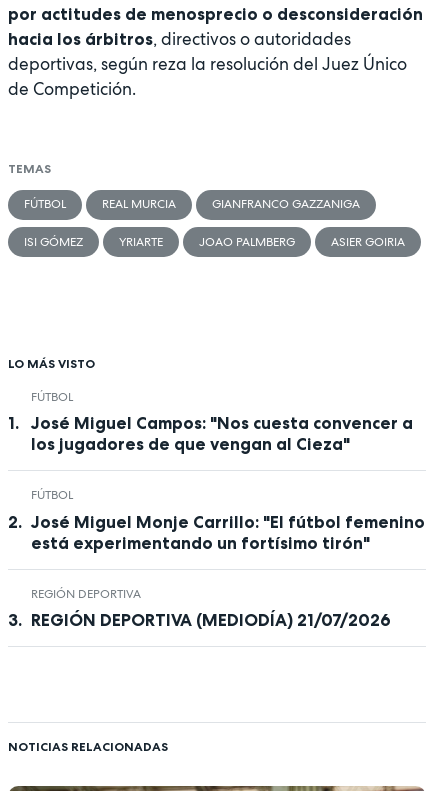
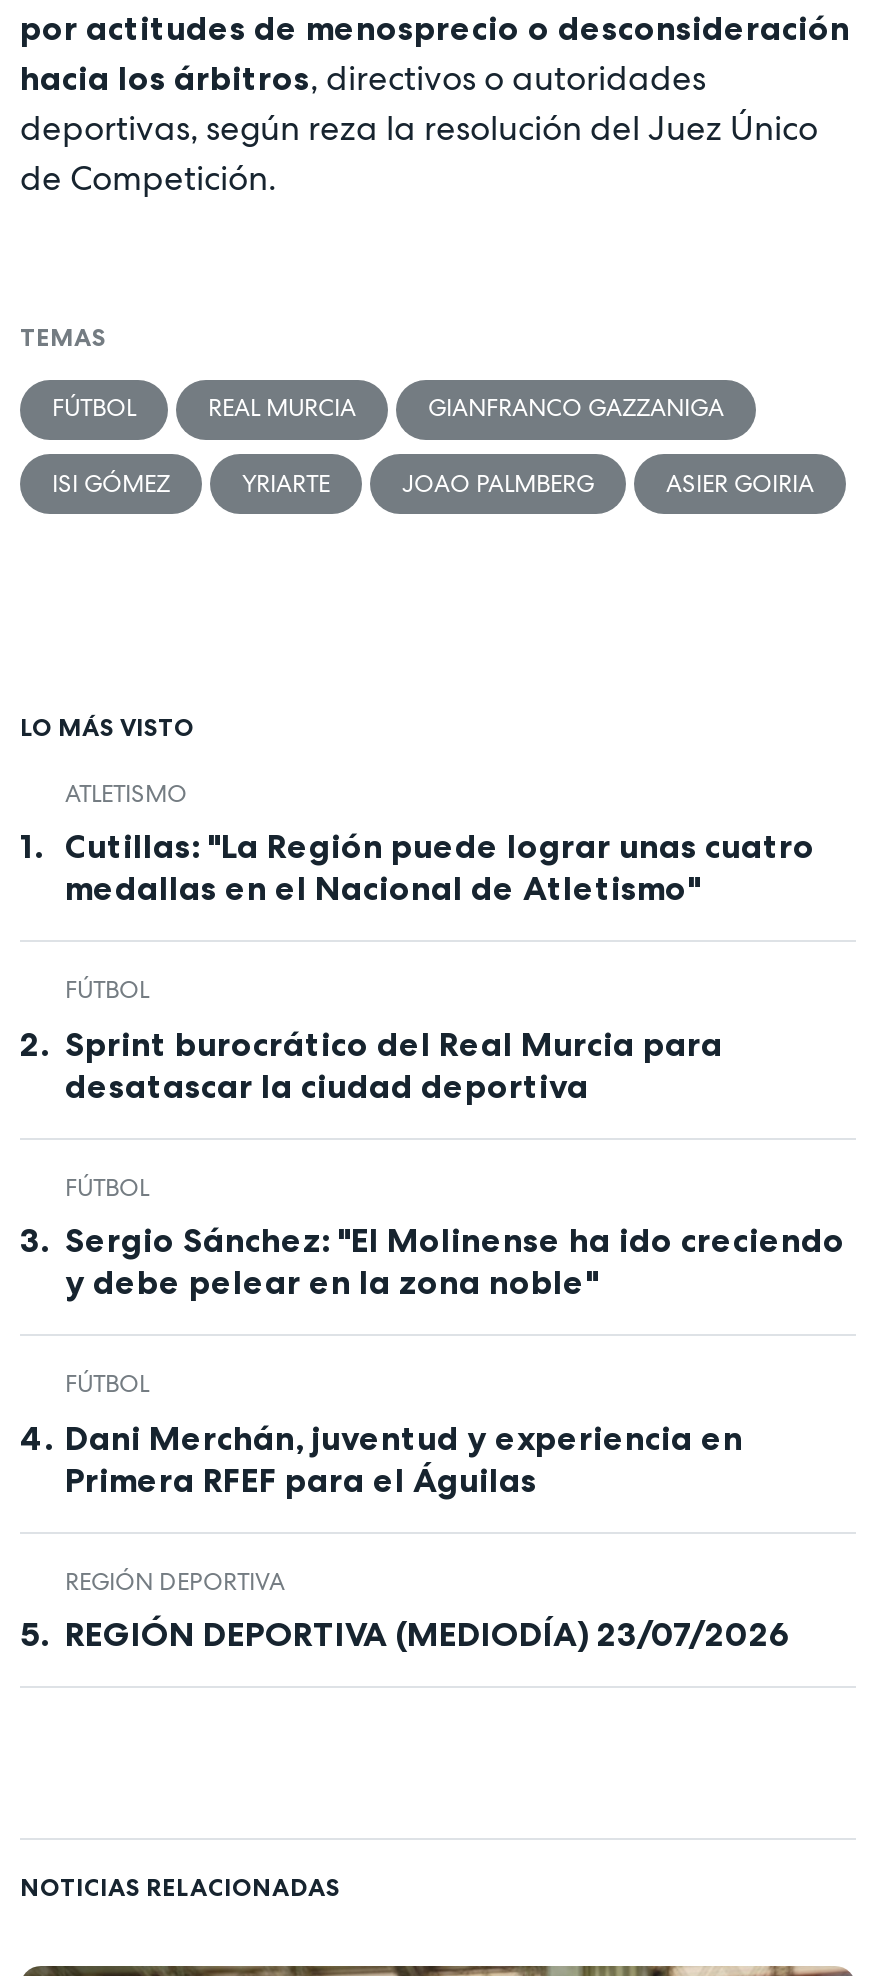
+ ATLETISMO
+ Cutillas: "La Región puede lograr unas cuatro
+ medallas en el Nacional de Atletismo"

- José Miguel Campos: "Nos cuesta convencer a
- los jugadores de que vengan al Cieza"
+ Sprint burocrático del Real Murcia para
+ desatascar la ciudad deportiva

- José Miguel Monje Carrillo: "El fútbol femenino
- está experimentando un fortísimo tirón"
+ Sergio Sánchez: "El Molinense ha ido creciendo
+ y debe pelear en la zona noble"
+ FÚTBOL
+ Dani Merchán, juventud y experiencia en
+ Primera RFEF para el Águilas

- REGIÓN DEPORTIVA (MEDIODÍA) 21/07/2026
+ REGIÓN DEPORTIVA (MEDIODÍA) 23/07/2026
